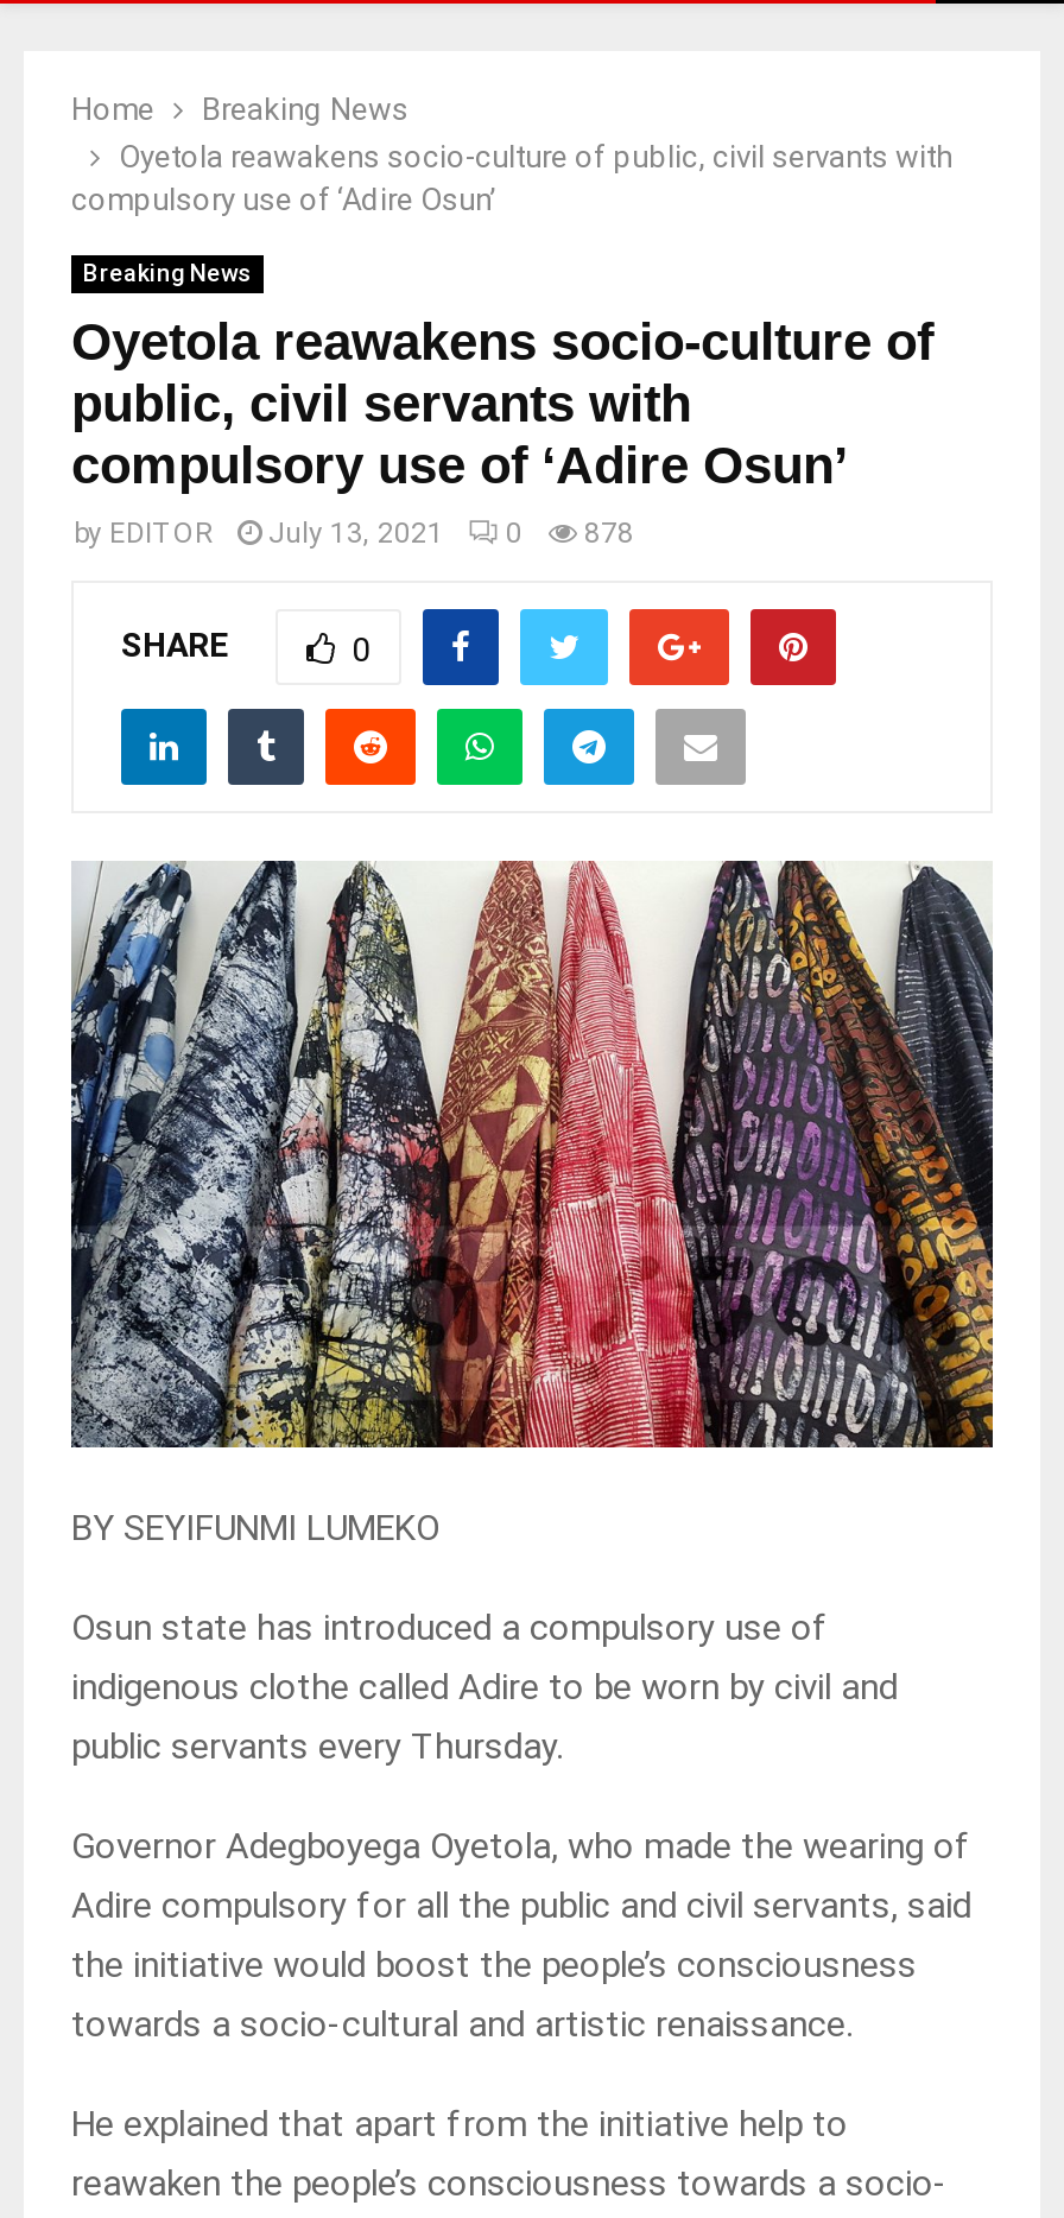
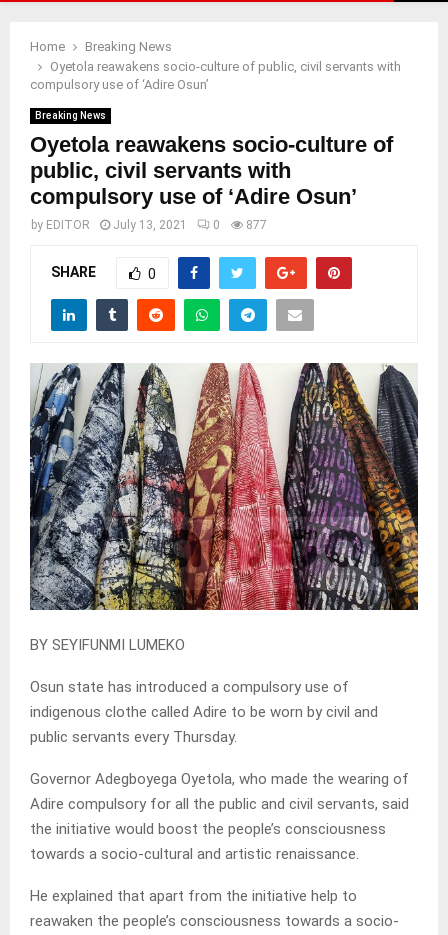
- by EDITOR July 13, 2021 0 878
+ by EDITOR July 13, 2021 0 877
